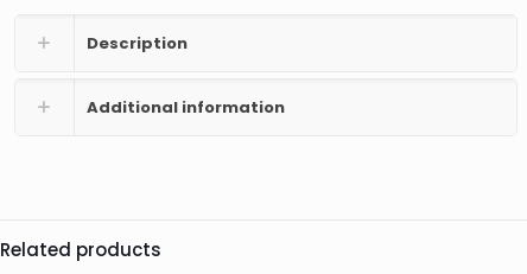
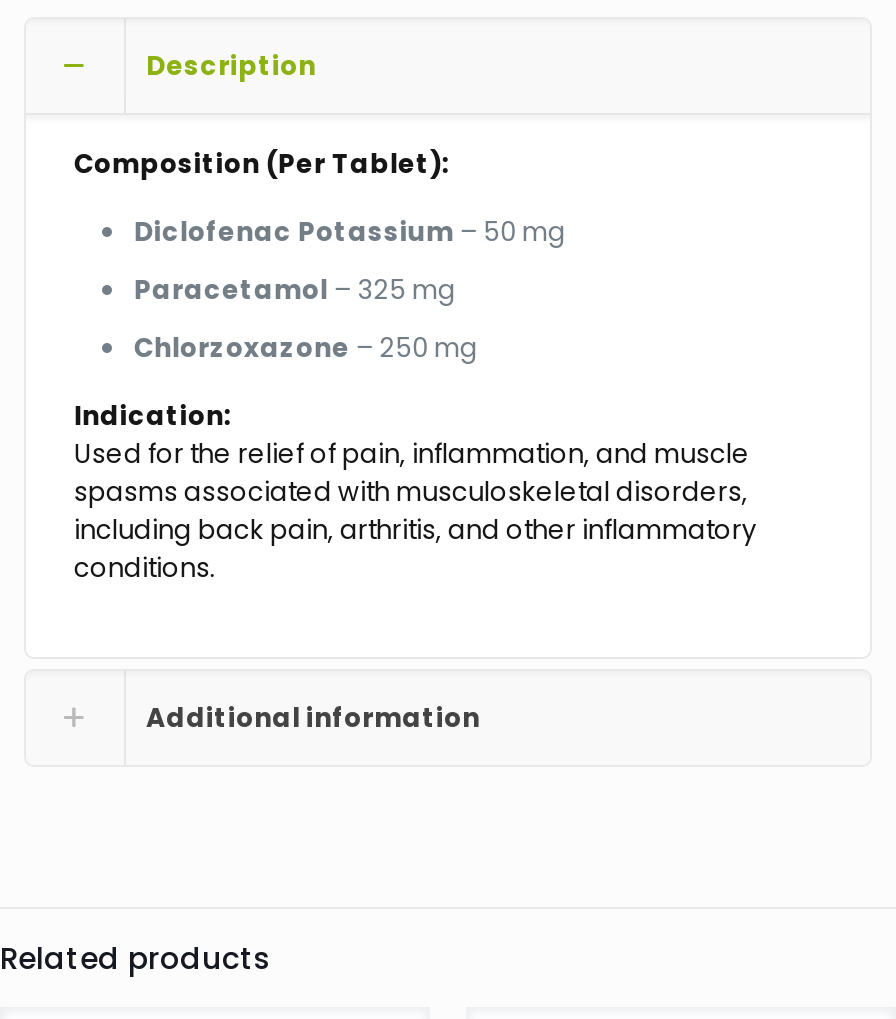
+ Composition (Per Tablet):
+ Diclofenac Potassium – 50 mg
+ Paracetamol – 325 mg
+ Chlorzoxazone – 250 mg
+ Indication:
+ Used for the relief of pain, inflammation, and muscle
+ spasms associated with musculoskeletal disorders,
+ including back pain, arthritis, and other inflammatory
+ conditions.
